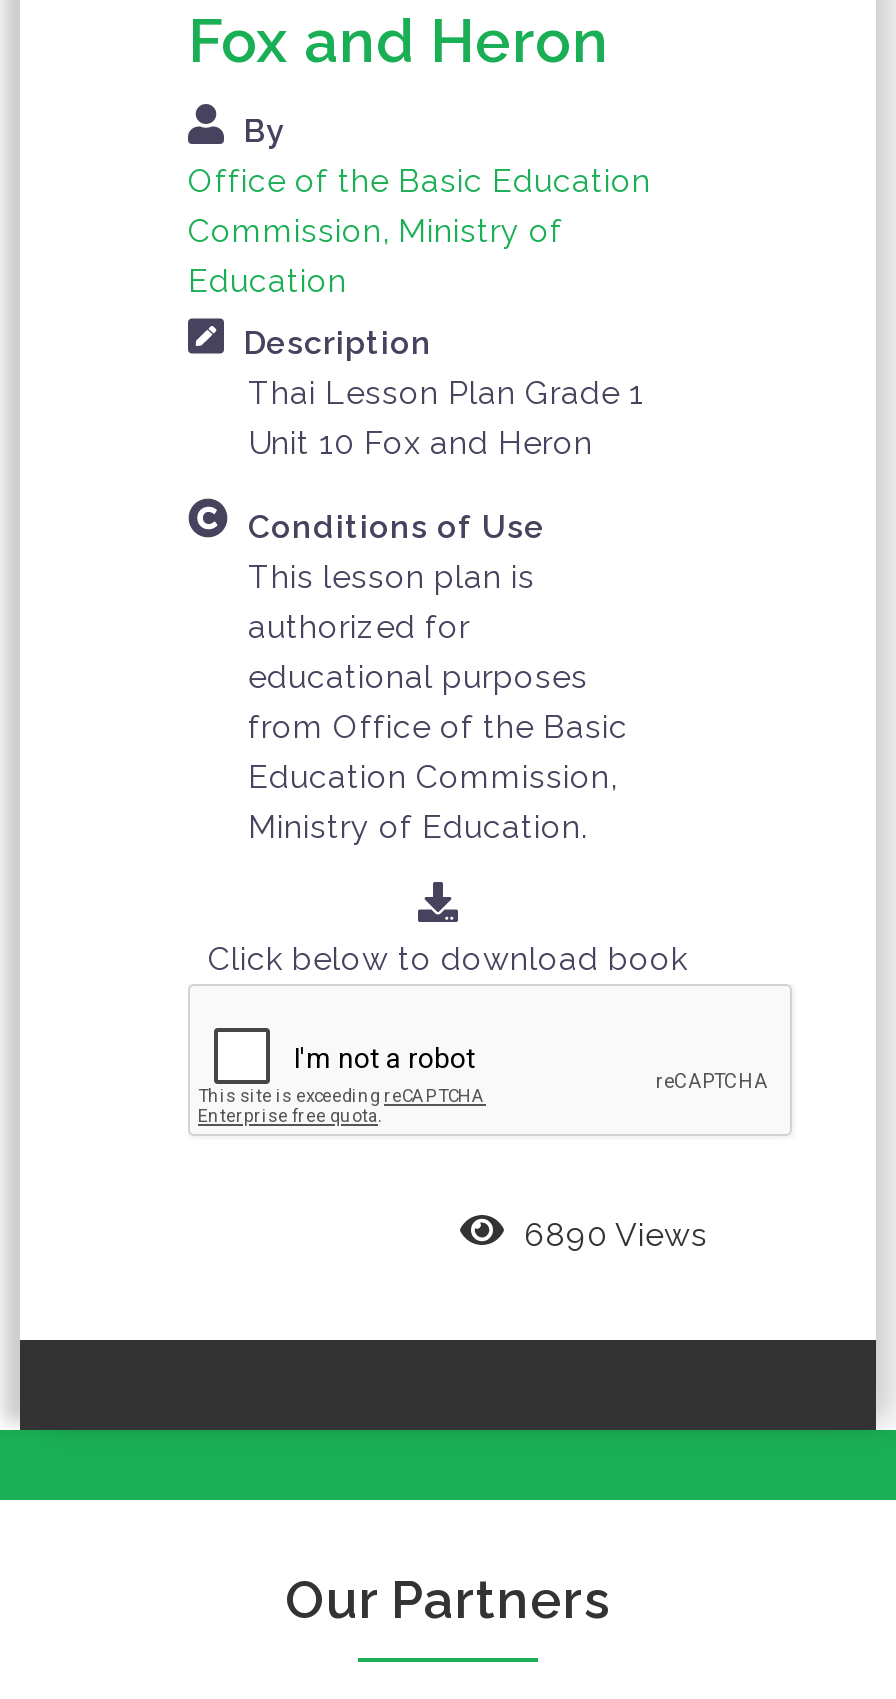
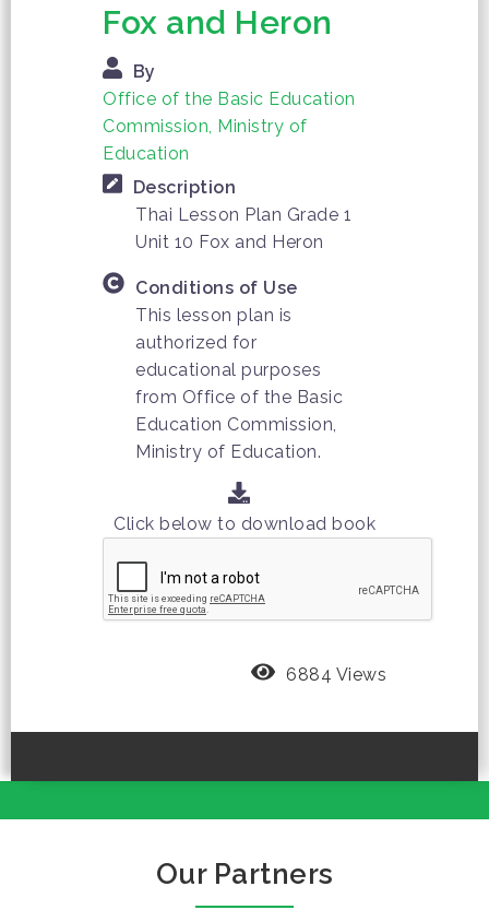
- 6890 Views
+ 6884 Views
